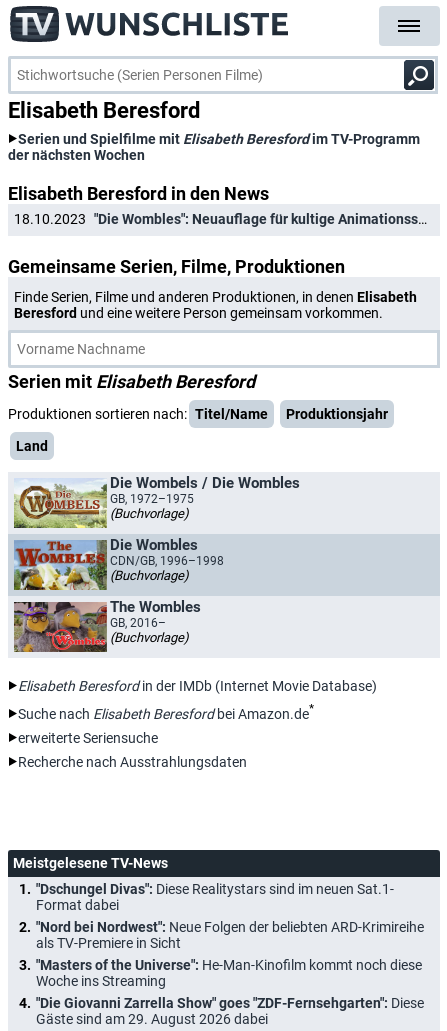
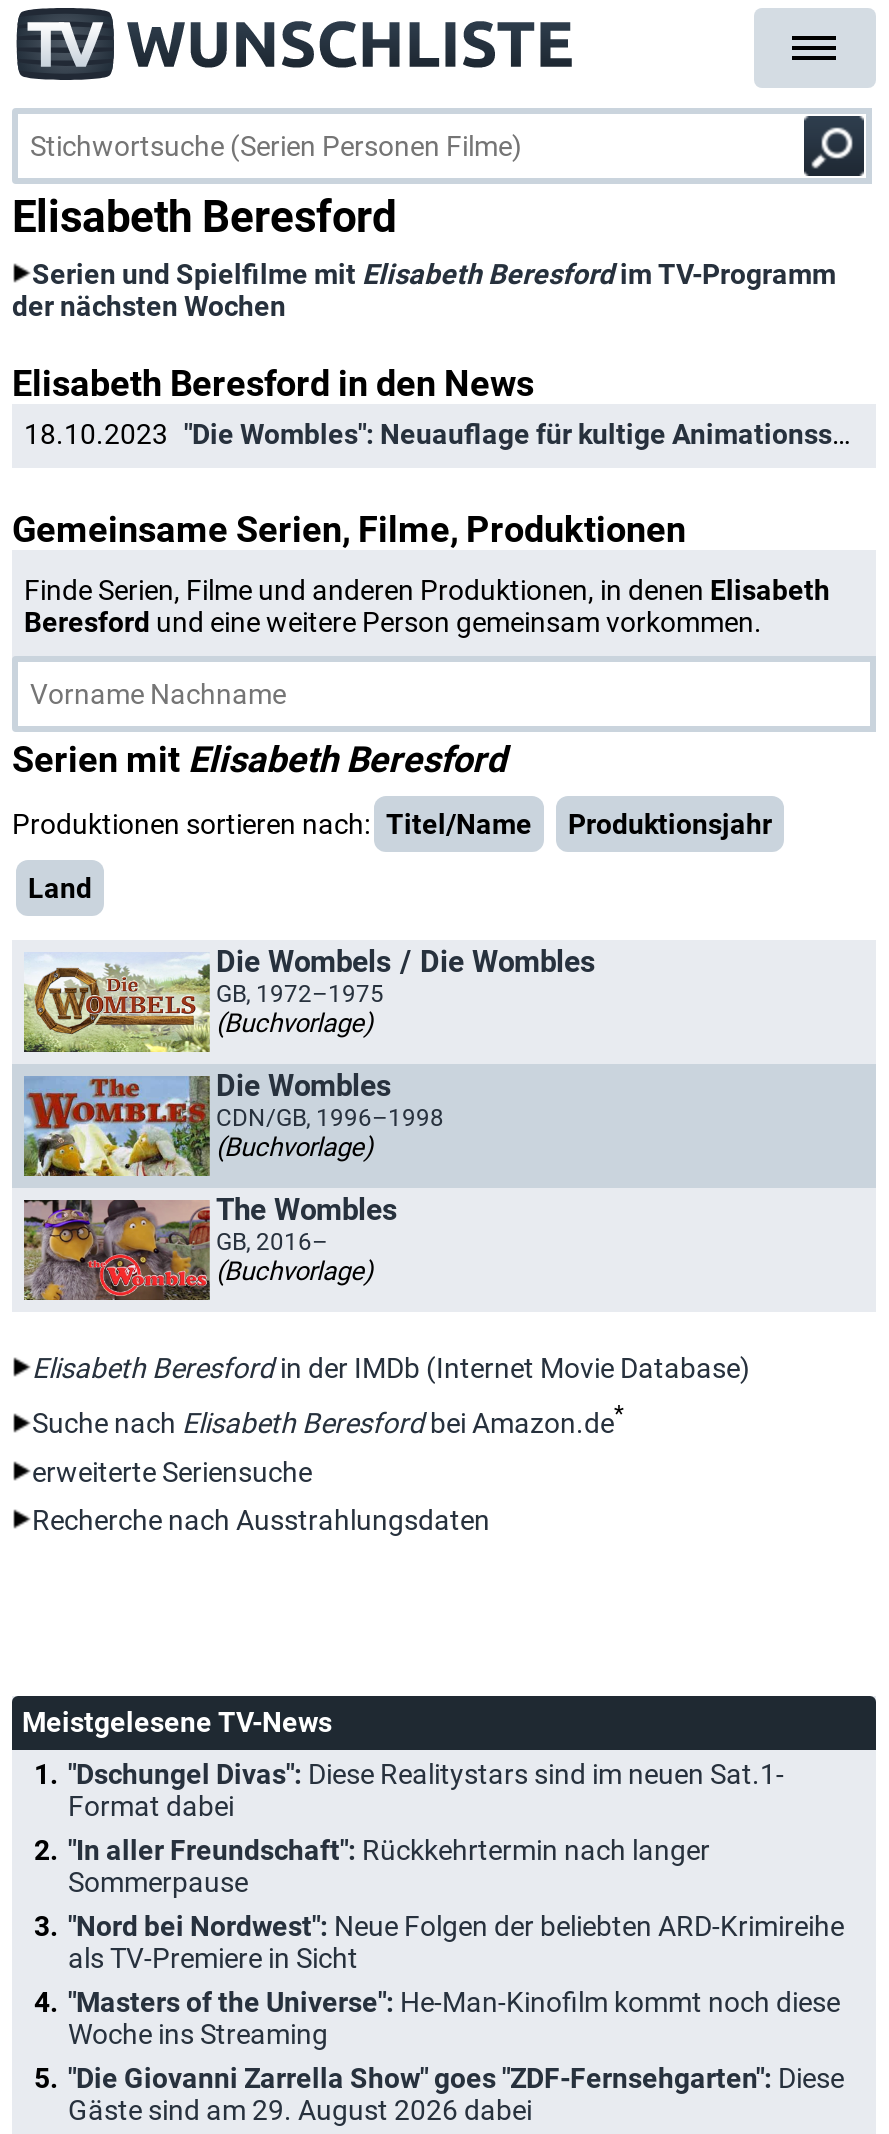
+ "In aller Freundschaft": Rückkehrtermin nach langer
+ Sommerpause
